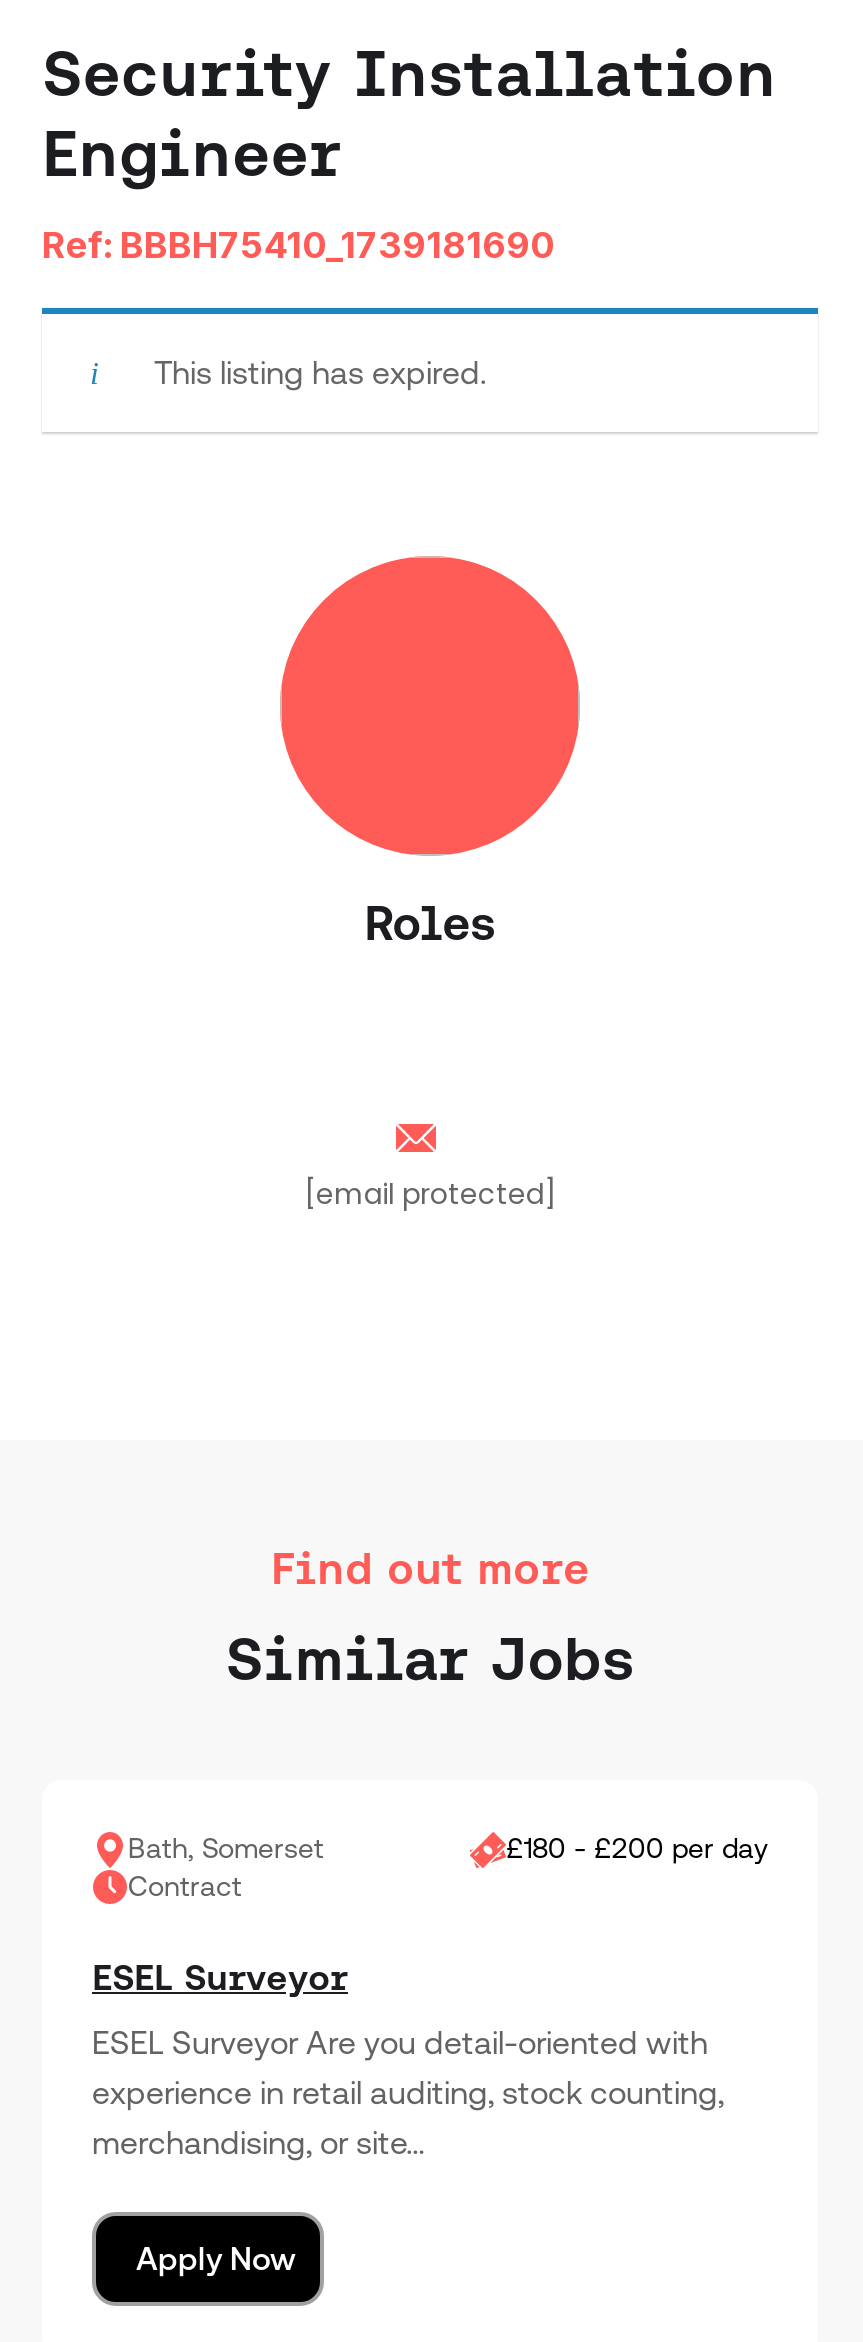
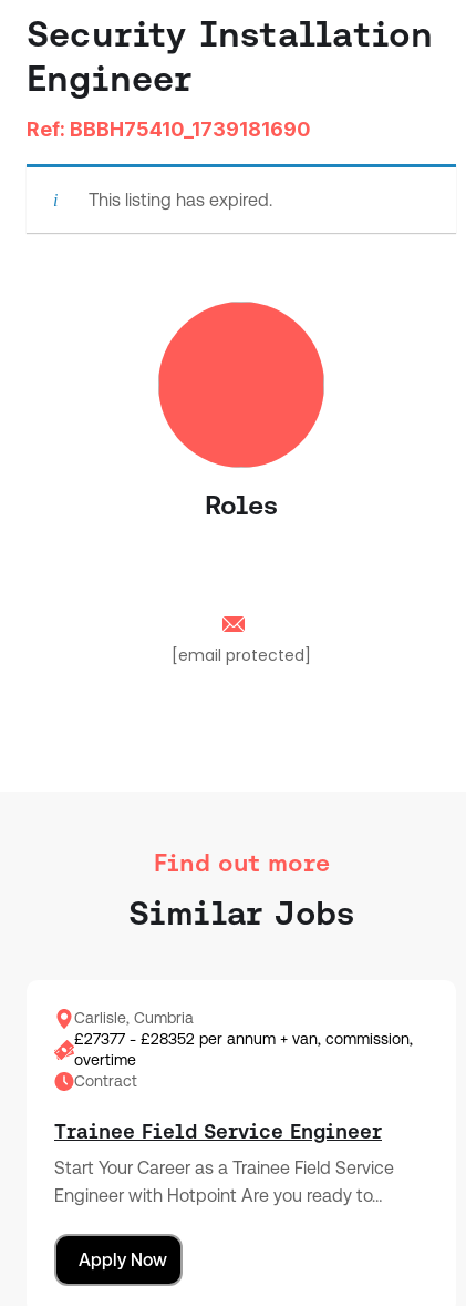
- Bath, Somerset
- £180 - £200 per day
+ Carlisle, Cumbria
+ £27377 - £28352 per annum + van, commission,
+ overtime

moved down: Contract

- ESEL Surveyor
+ Trainee Field Service Engineer

- ESEL Surveyor Are you detail-oriented with
- experience in retail auditing, stock counting,
- merchandising, or site…
+ Start Your Career as a Trainee Field Service
+ Engineer with Hotpoint Are you ready to…
